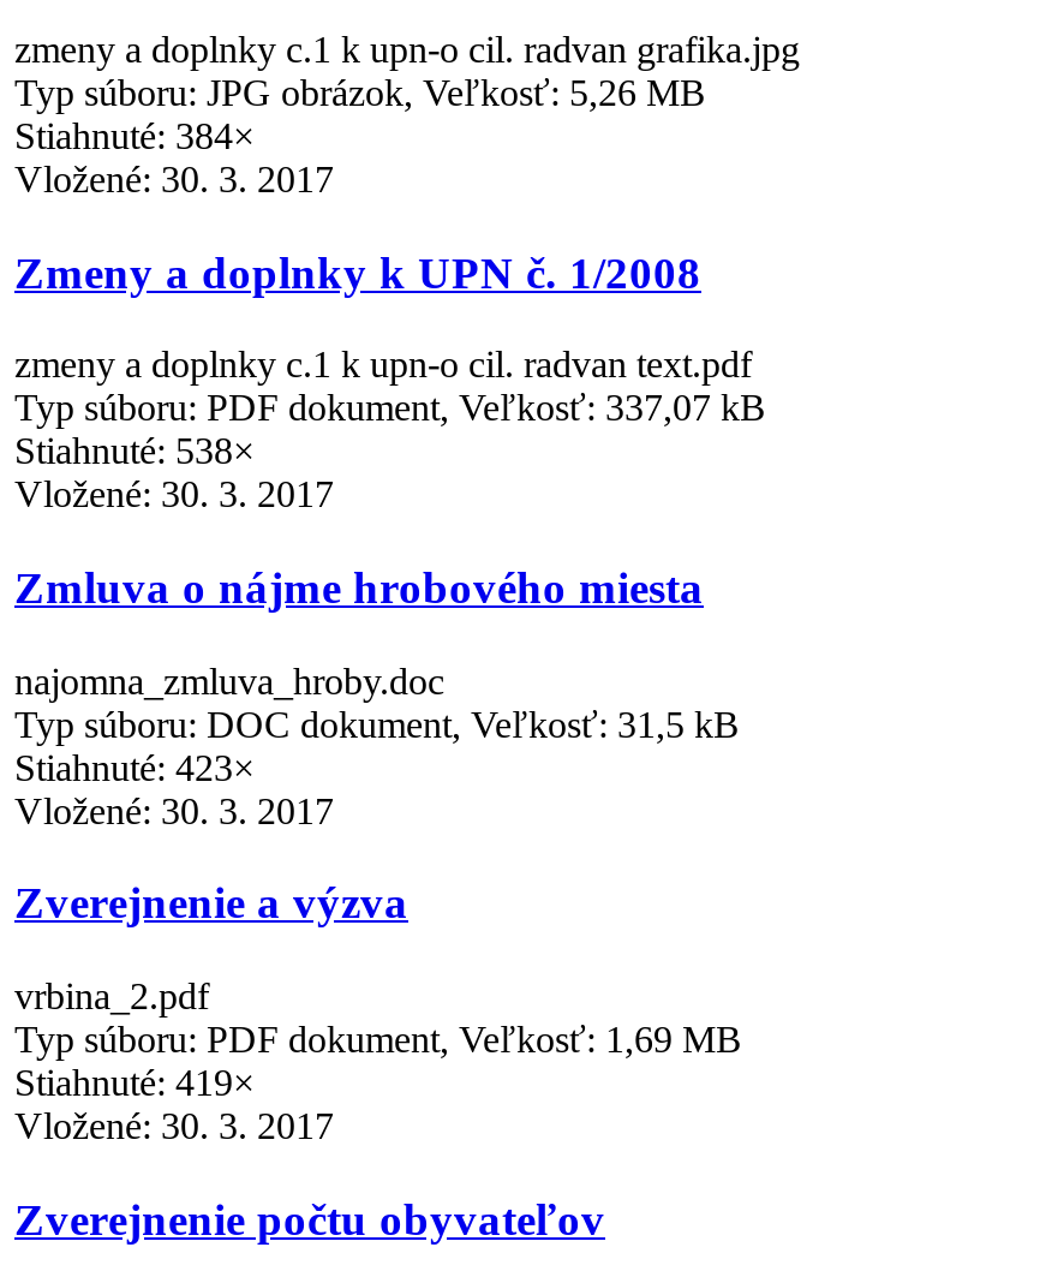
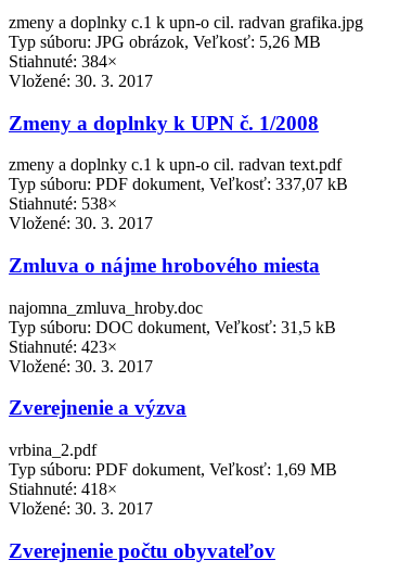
- Stiahnuté: 419×
+ Stiahnuté: 418×
